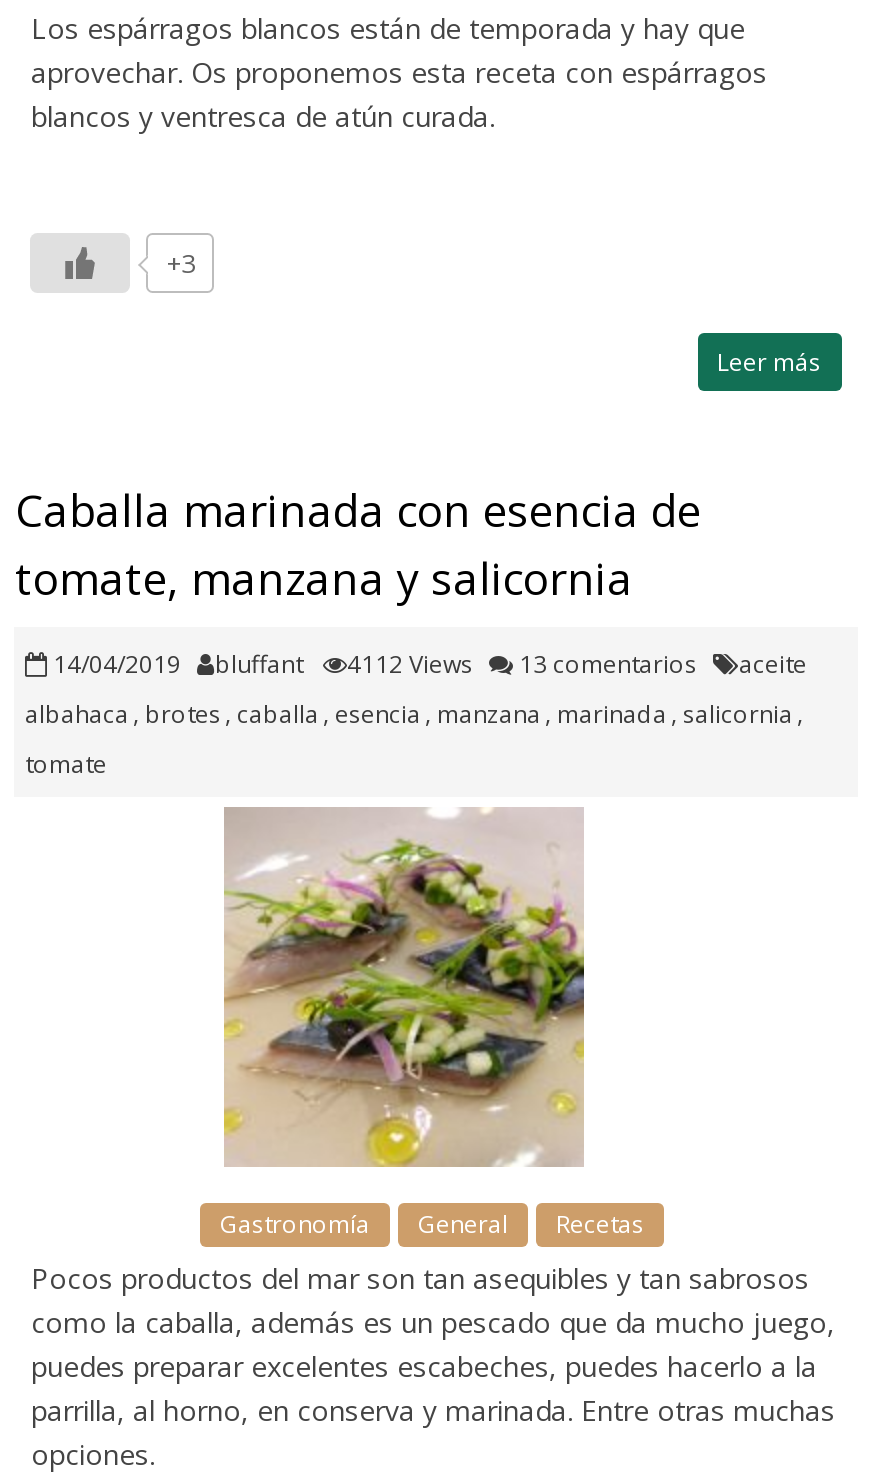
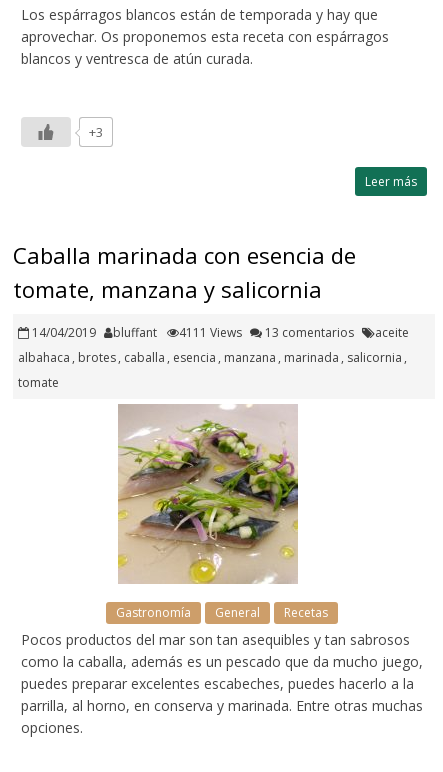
- 14/04/2019 bluffant 4112 Views 13 comentarios aceite
+ 14/04/2019 bluffant 4111 Views 13 comentarios aceite
